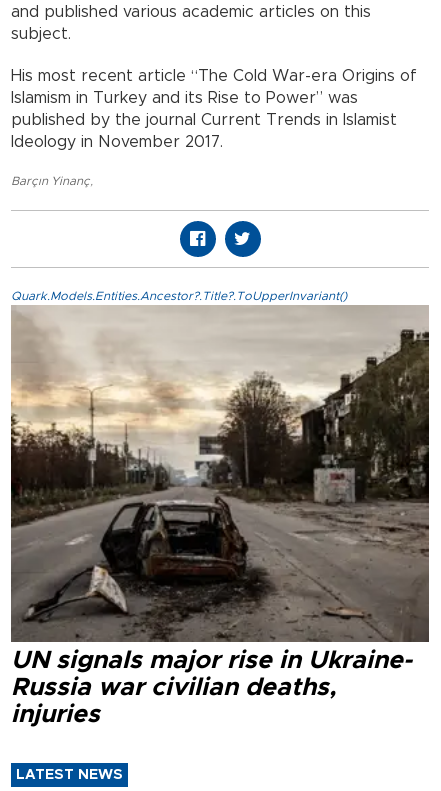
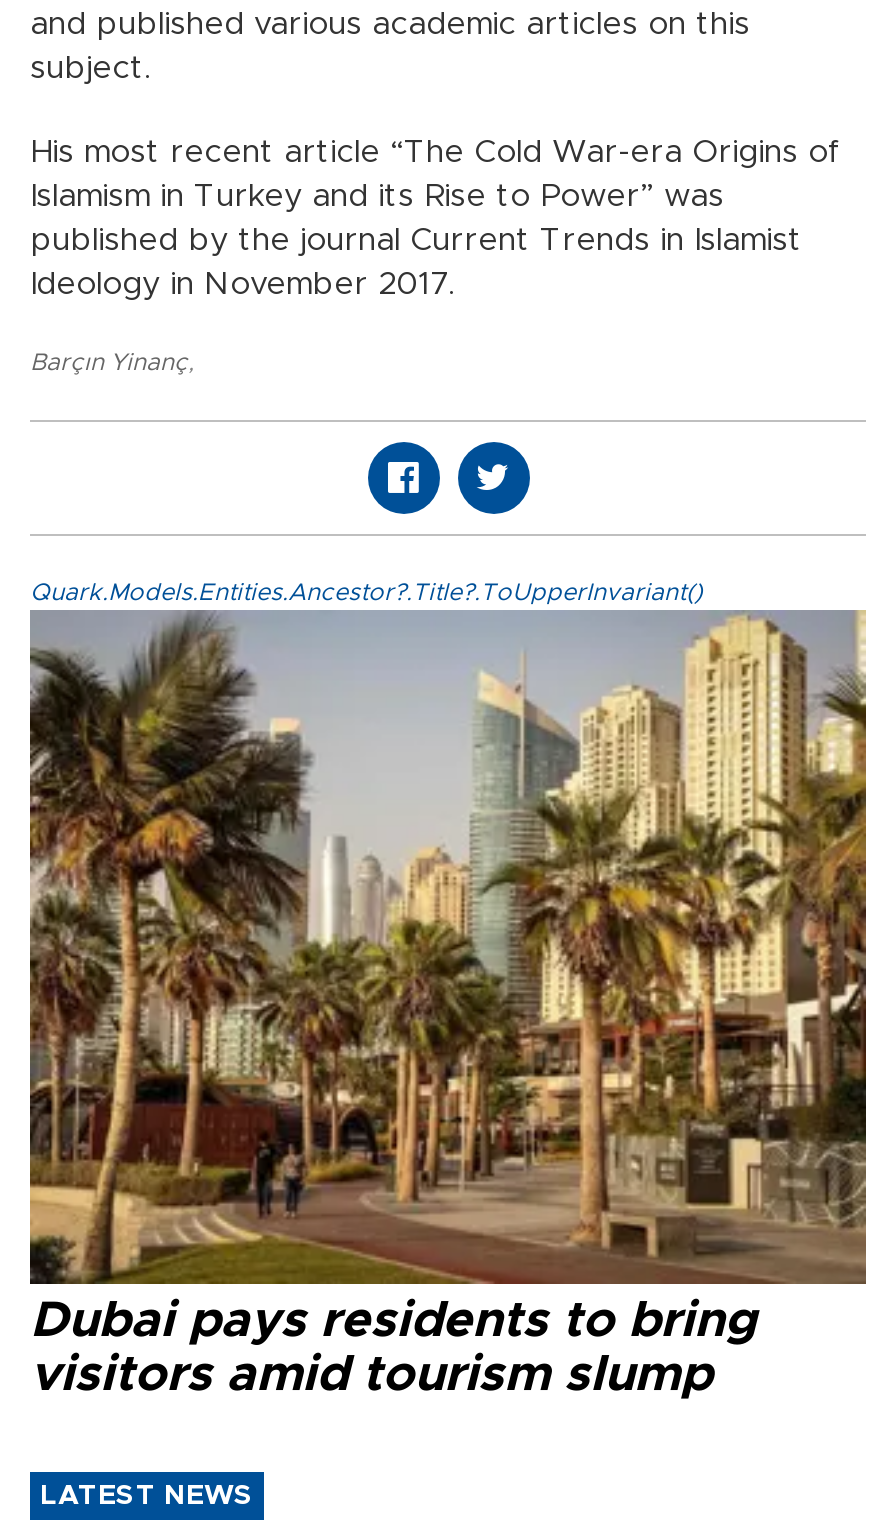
- [image]
- UN signals major rise in Ukraine-
- Russia war civilian deaths,
- injuries
+ [image]
+ Dubai pays residents to bring
+ visitors amid tourism slump
